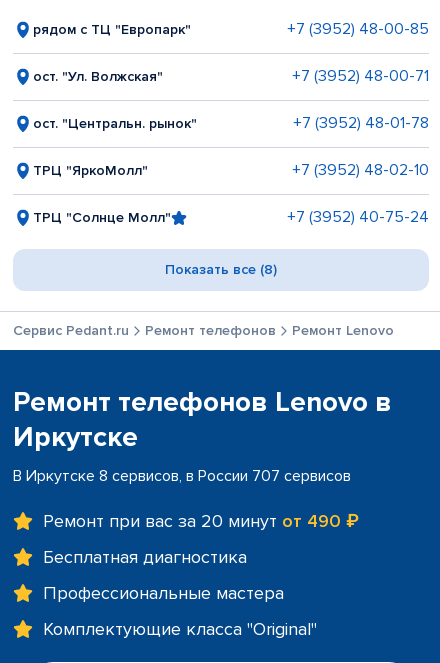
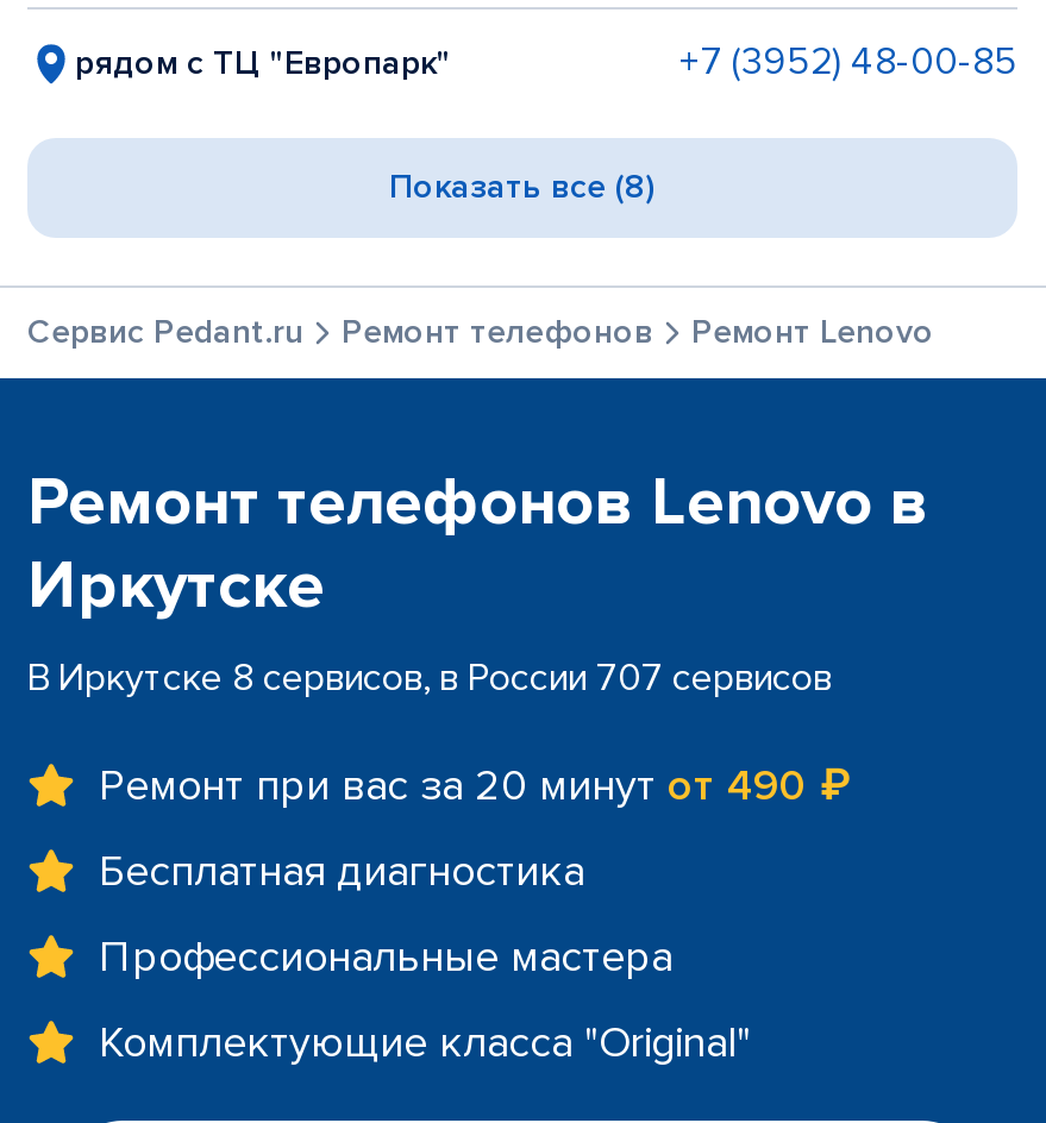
- ост. "Ул. Волжская"
- +7 (3952) 48-00-71
- ост. "Центральн. рынок"
- +7 (3952) 48-01-78
- ТРЦ "ЯркоМолл"
- +7 (3952) 48-02-10
- ТРЦ "Солнце Молл"
- +7 (3952) 40-75-24
